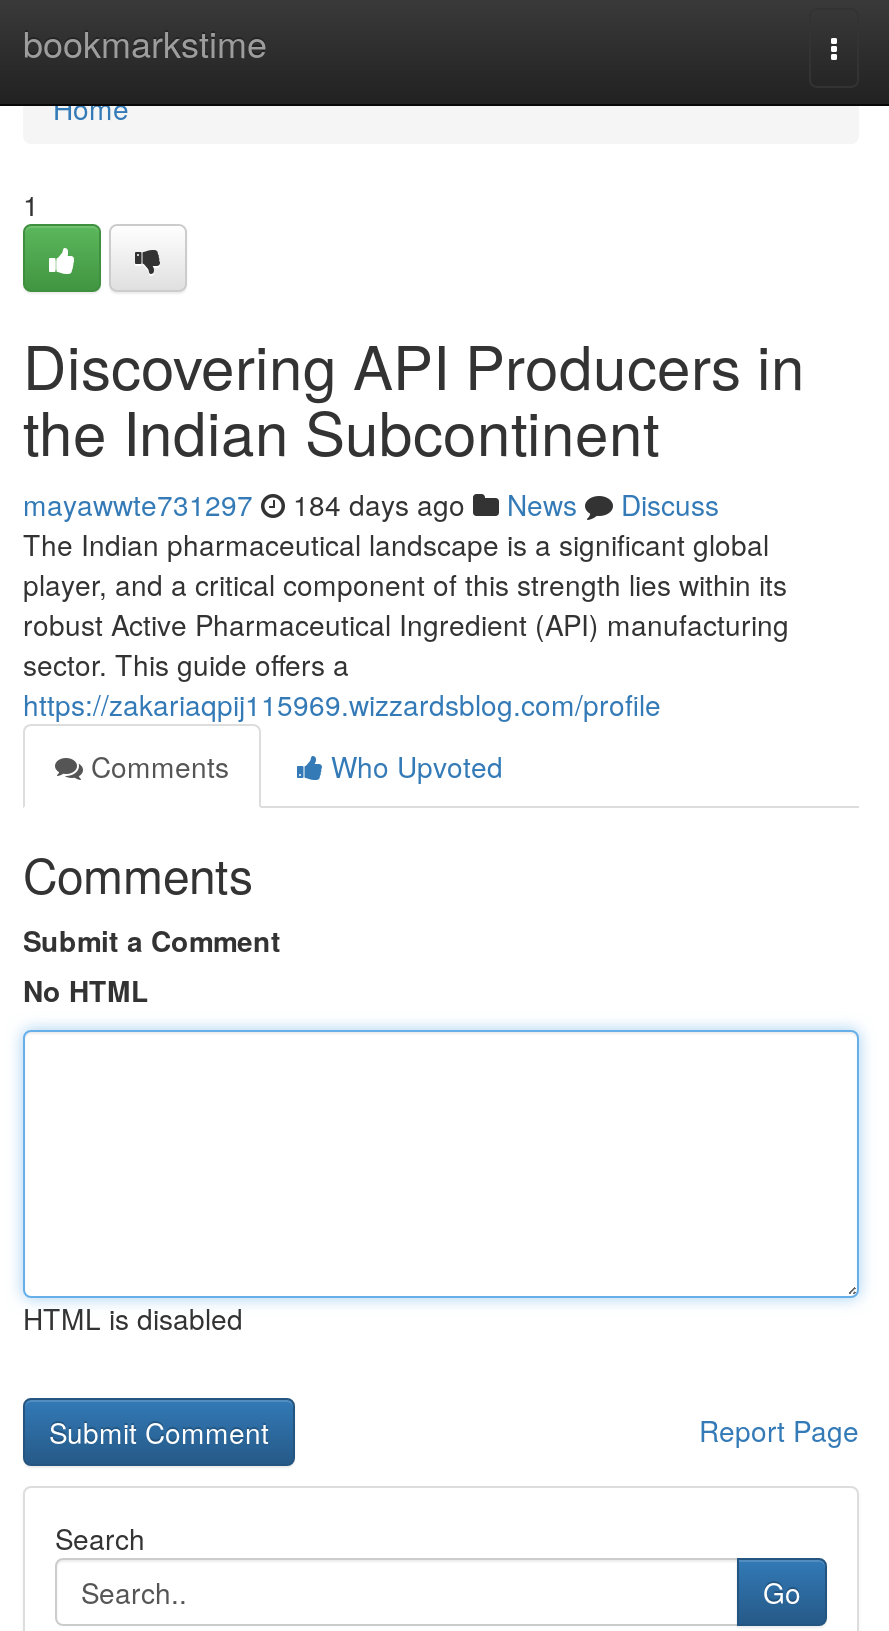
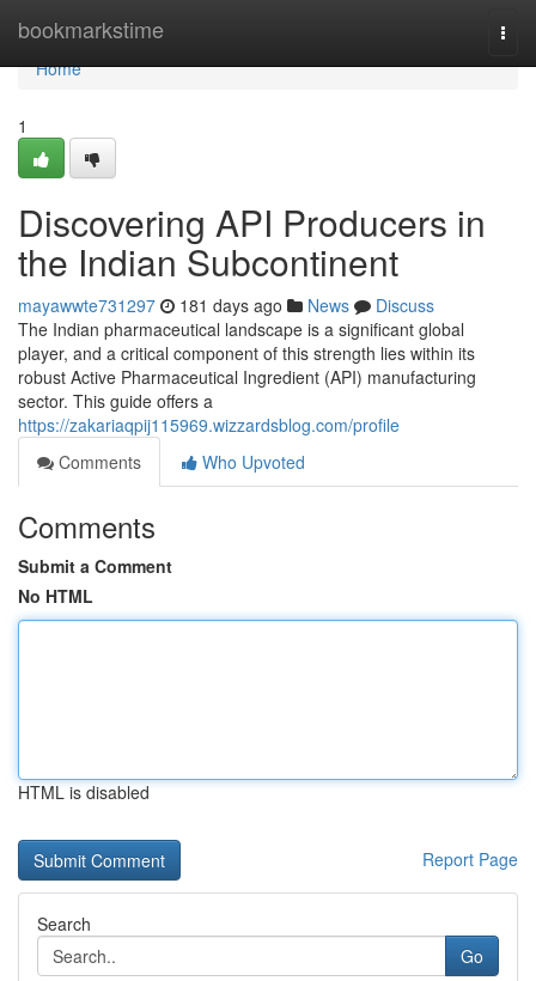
- mayawwte731297 184 days ago News Discuss
+ mayawwte731297 181 days ago News Discuss
